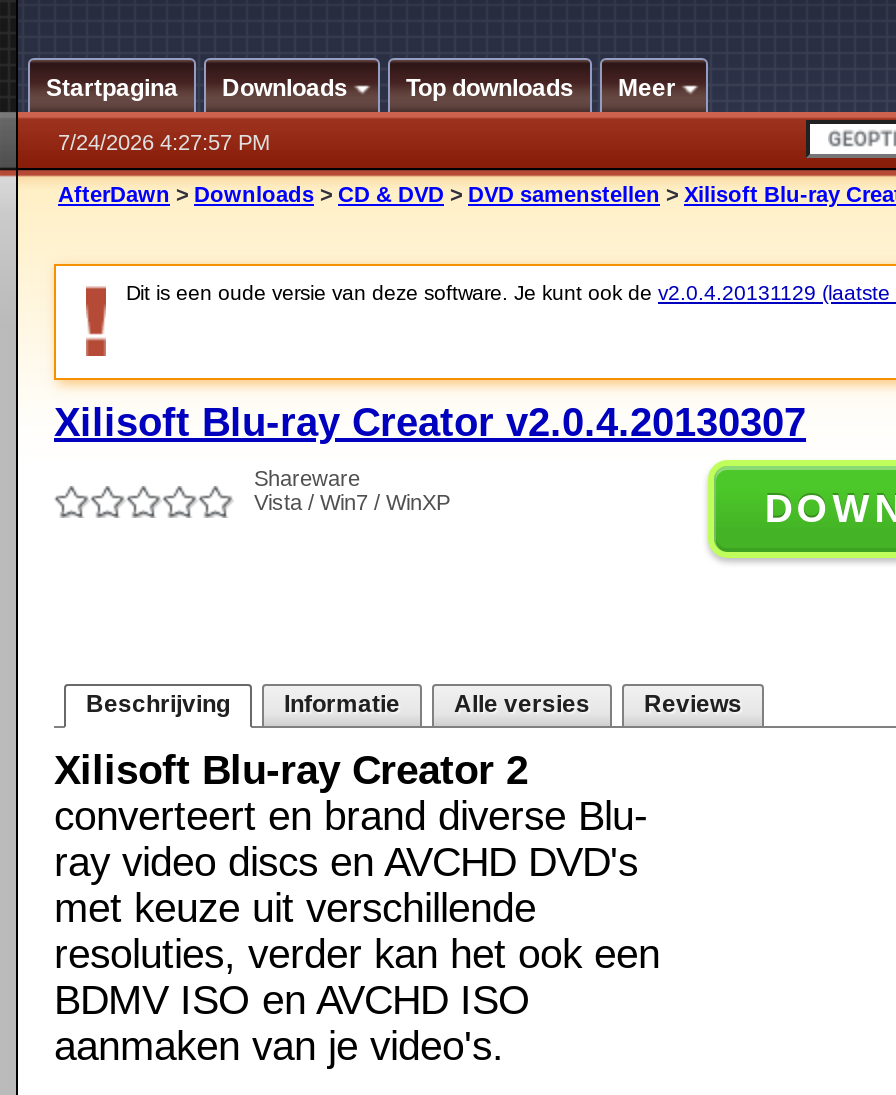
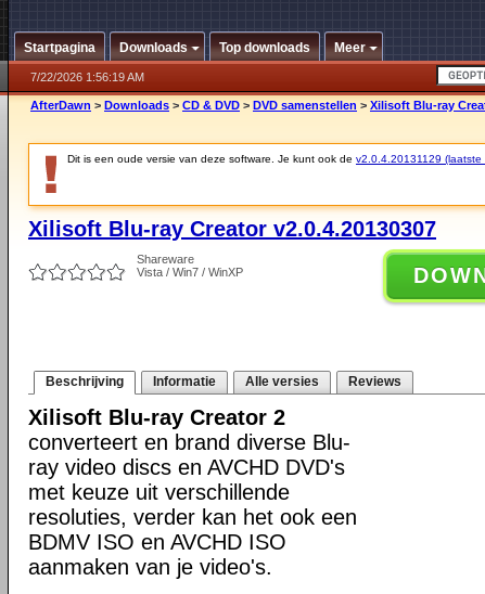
- 7/24/2026 4:27:57 PM
+ 7/22/2026 1:56:19 AM
